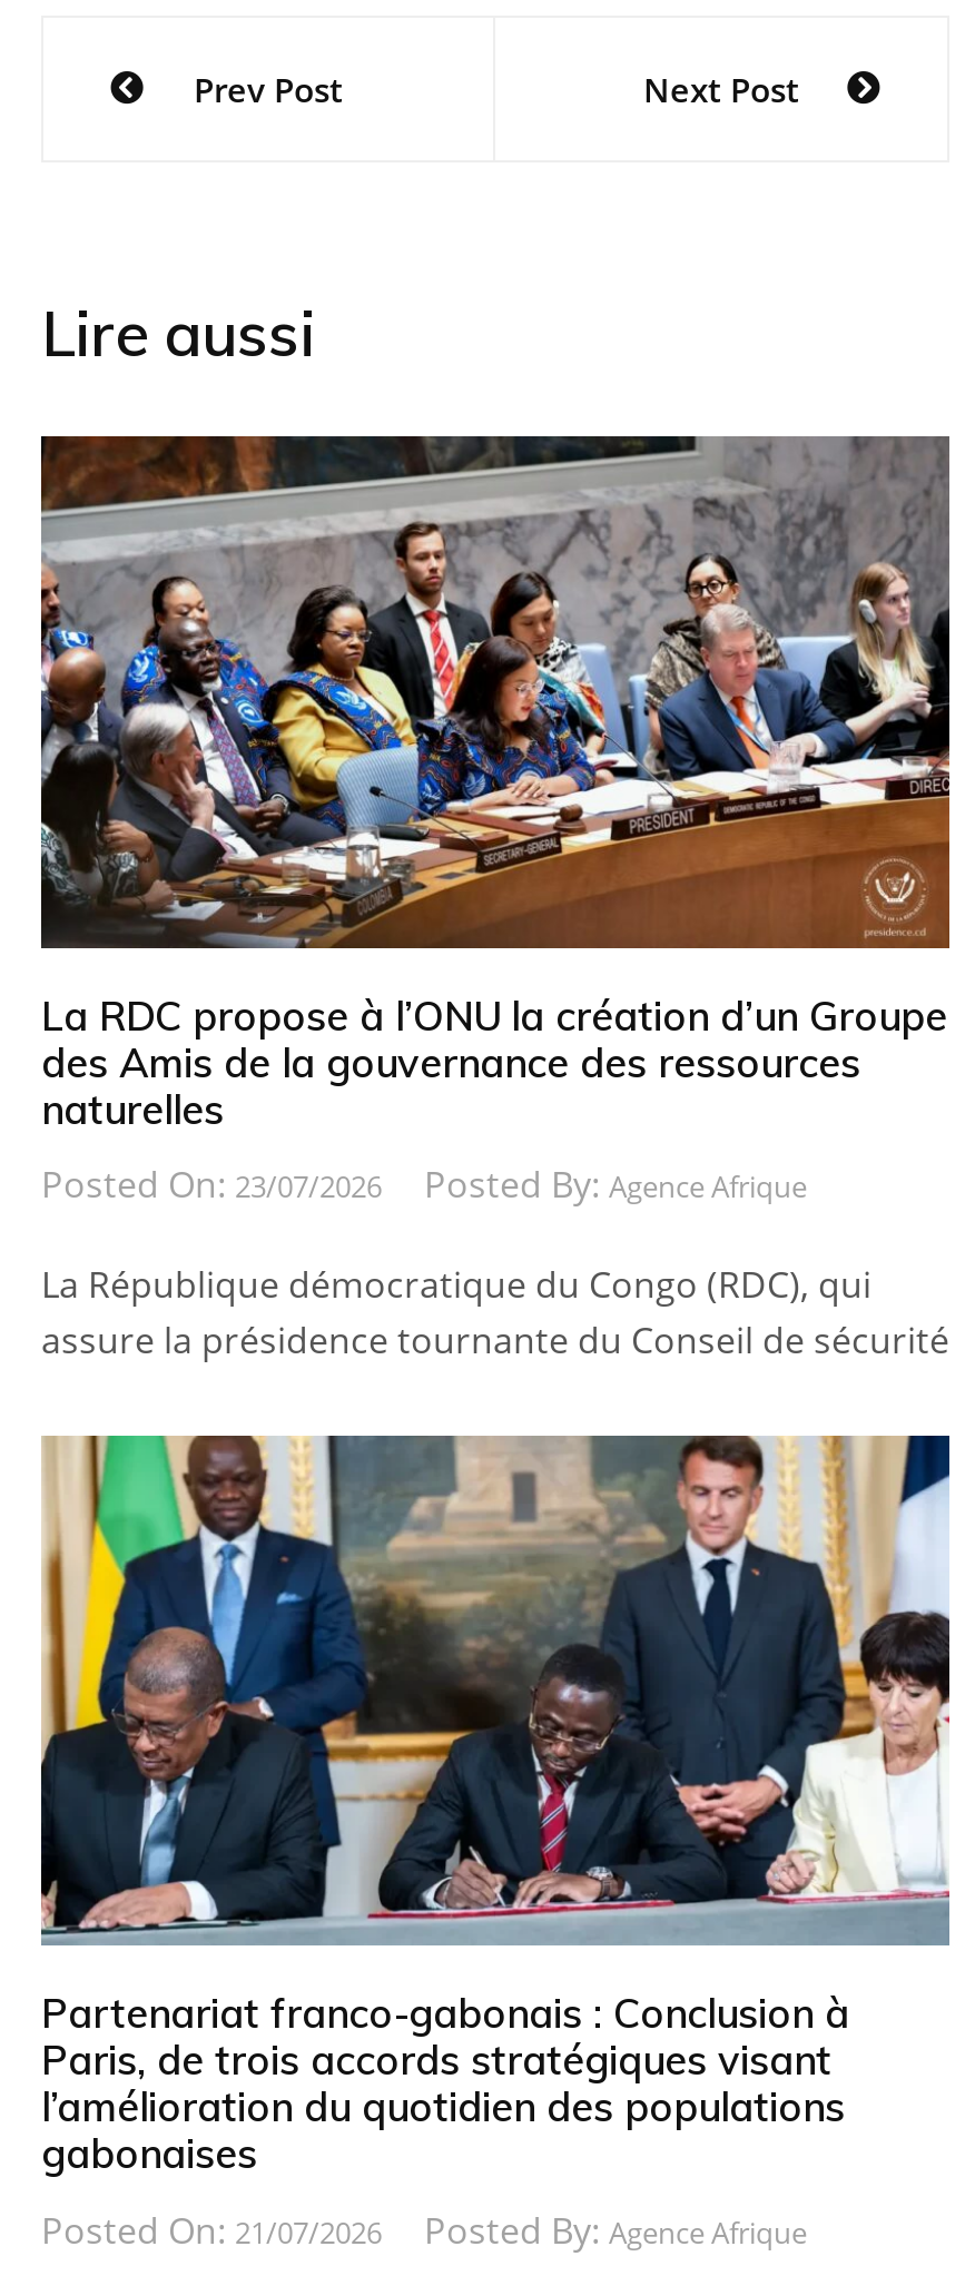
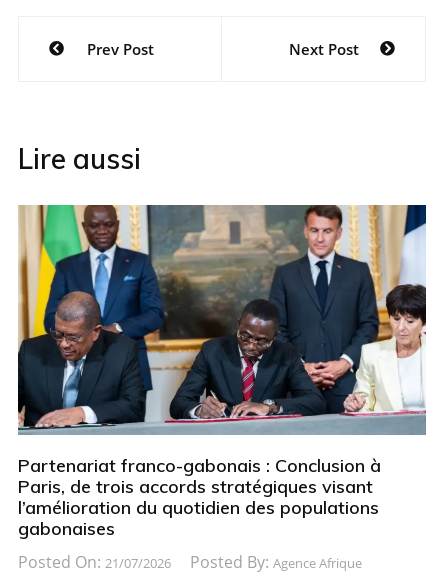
- [image]
- La RDC propose à l’ONU la création d’un Groupe
- des Amis de la gouvernance des ressources
- naturelles
- Posted On: 23/07/2026
- Posted By: Agence Afrique
- La République démocratique du Congo (RDC), qui
- assure la présidence tournante du Conseil de sécurité
